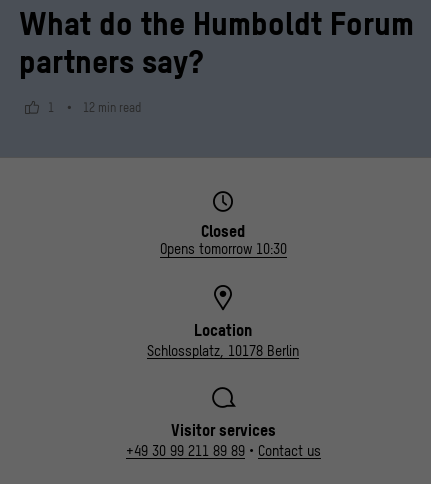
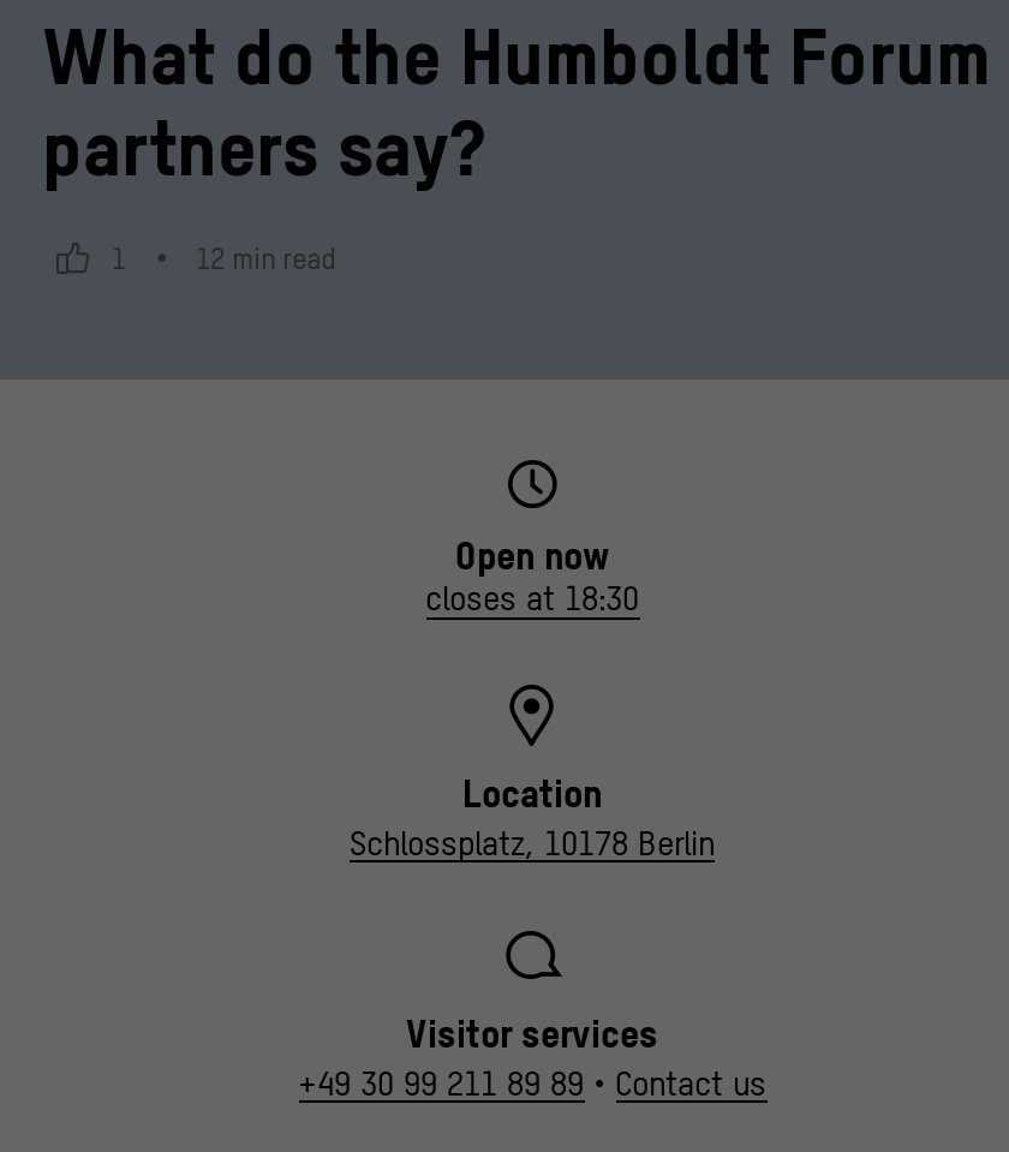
- Closed
- Opens tomorrow 10:30
+ Open now
+ closes at 18:30
